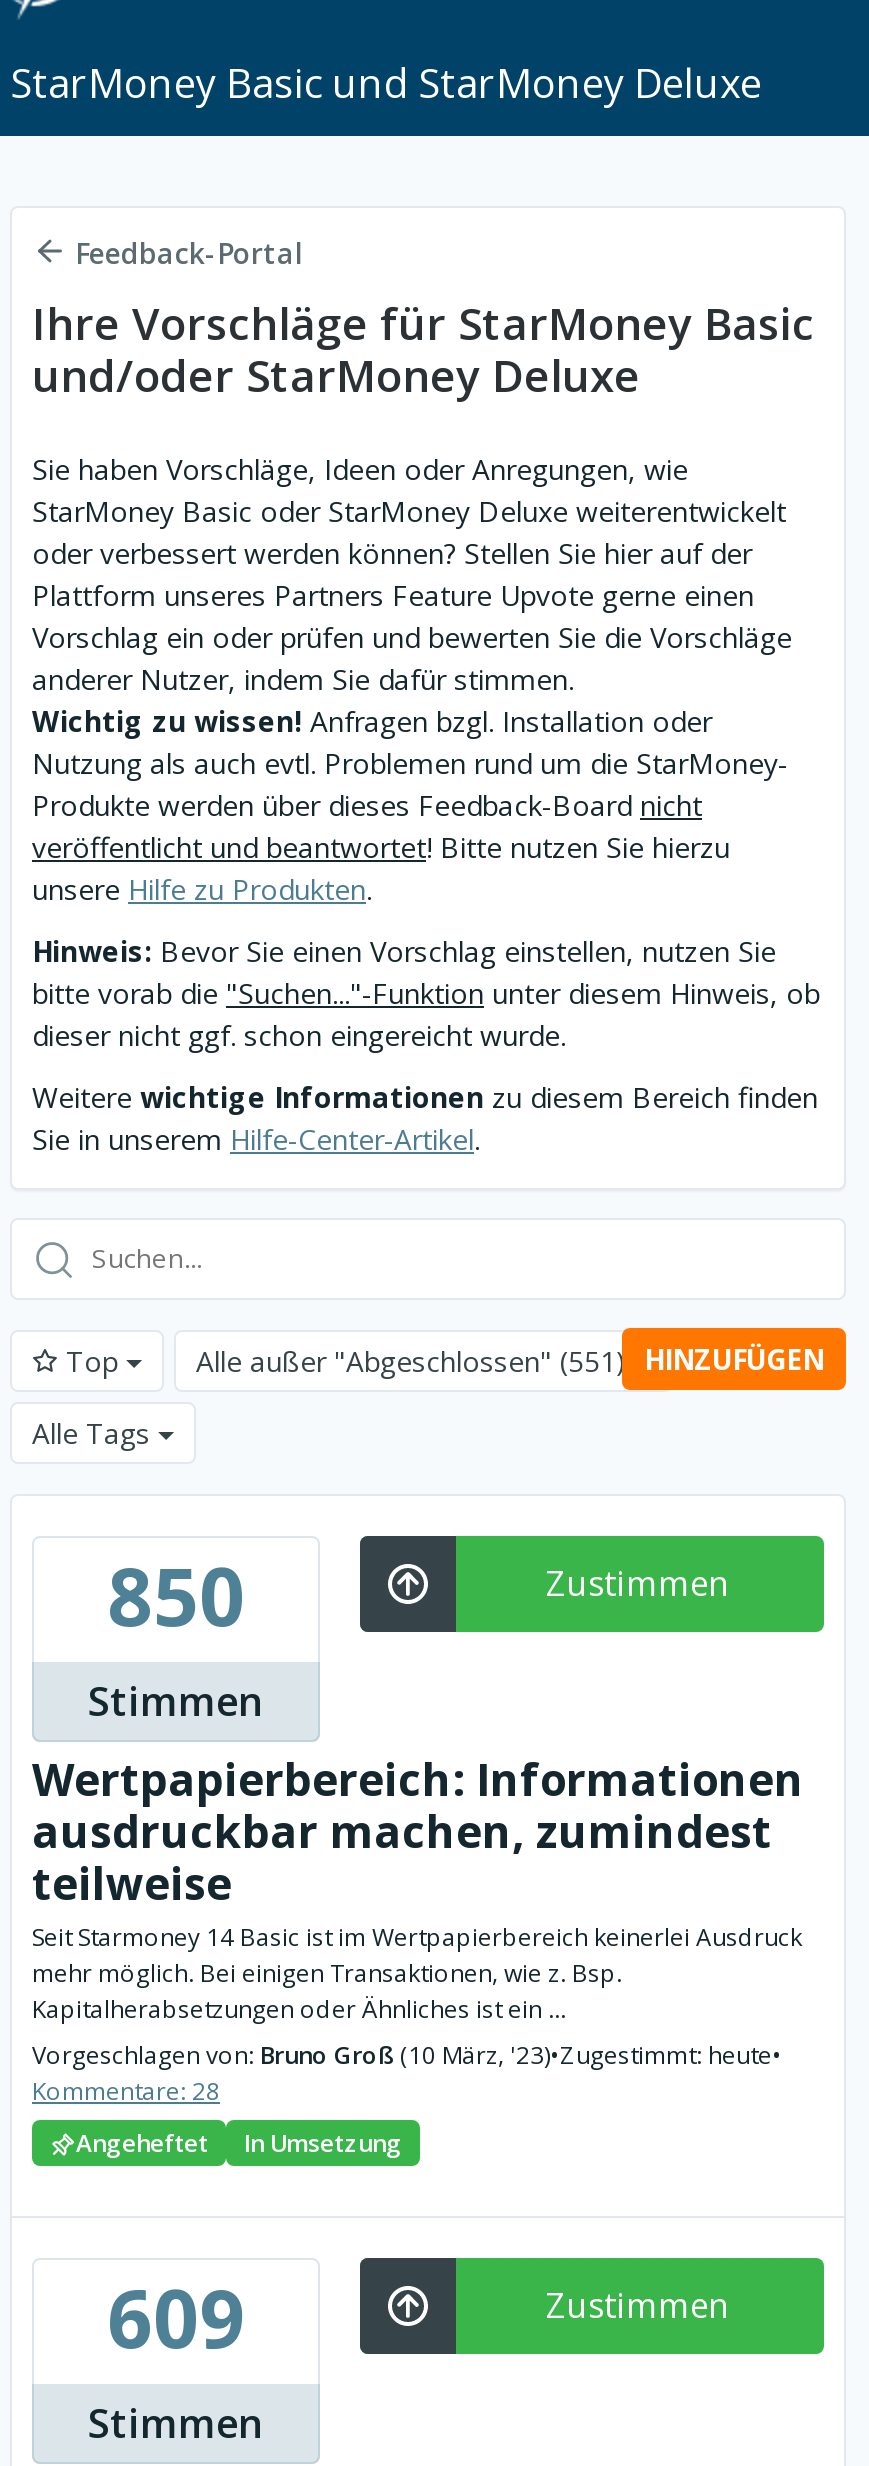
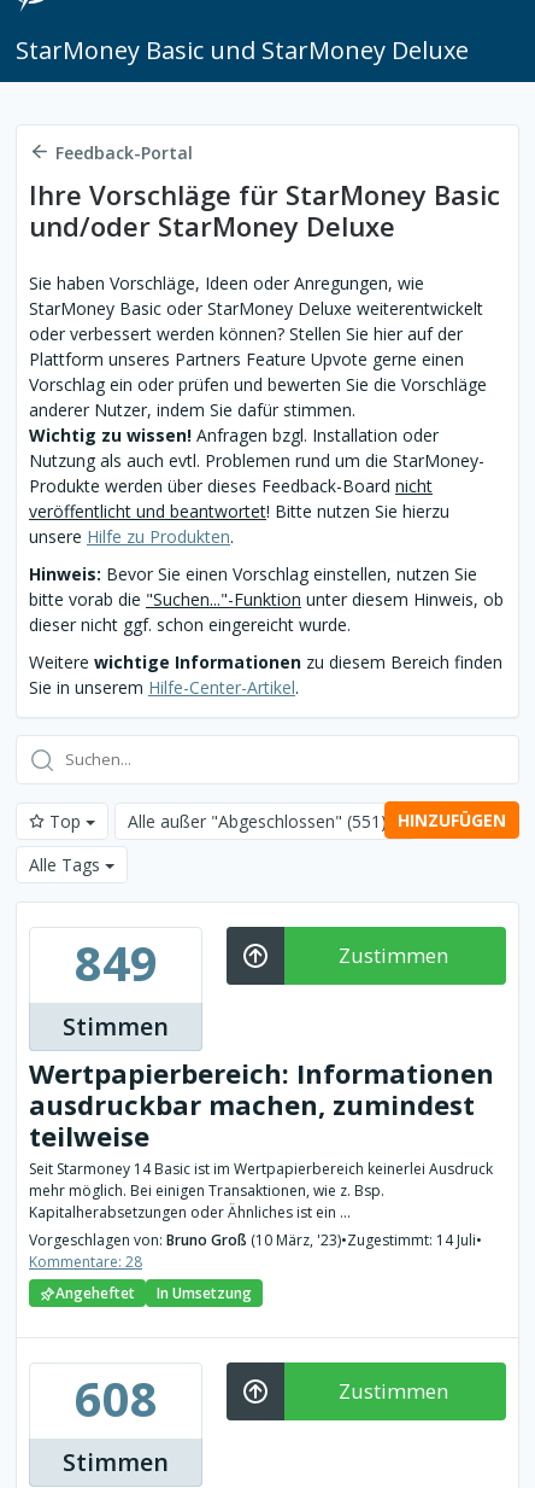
- 850
+ 849

- Vorgeschlagen von: Bruno Groß (10 März, '23)•Zugestimmt: heute•
+ Vorgeschlagen von: Bruno Groß (10 März, '23)•Zugestimmt: 14 Juli•

- 609
+ 608
